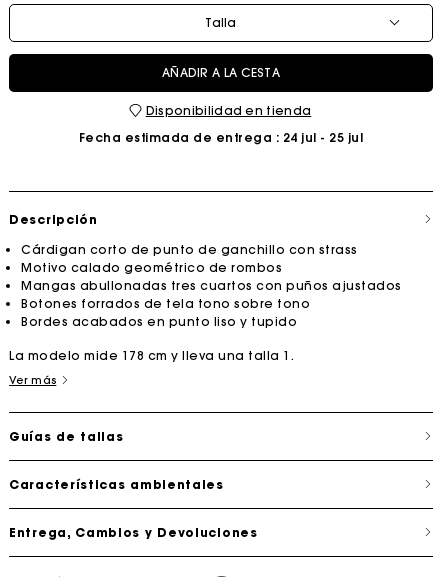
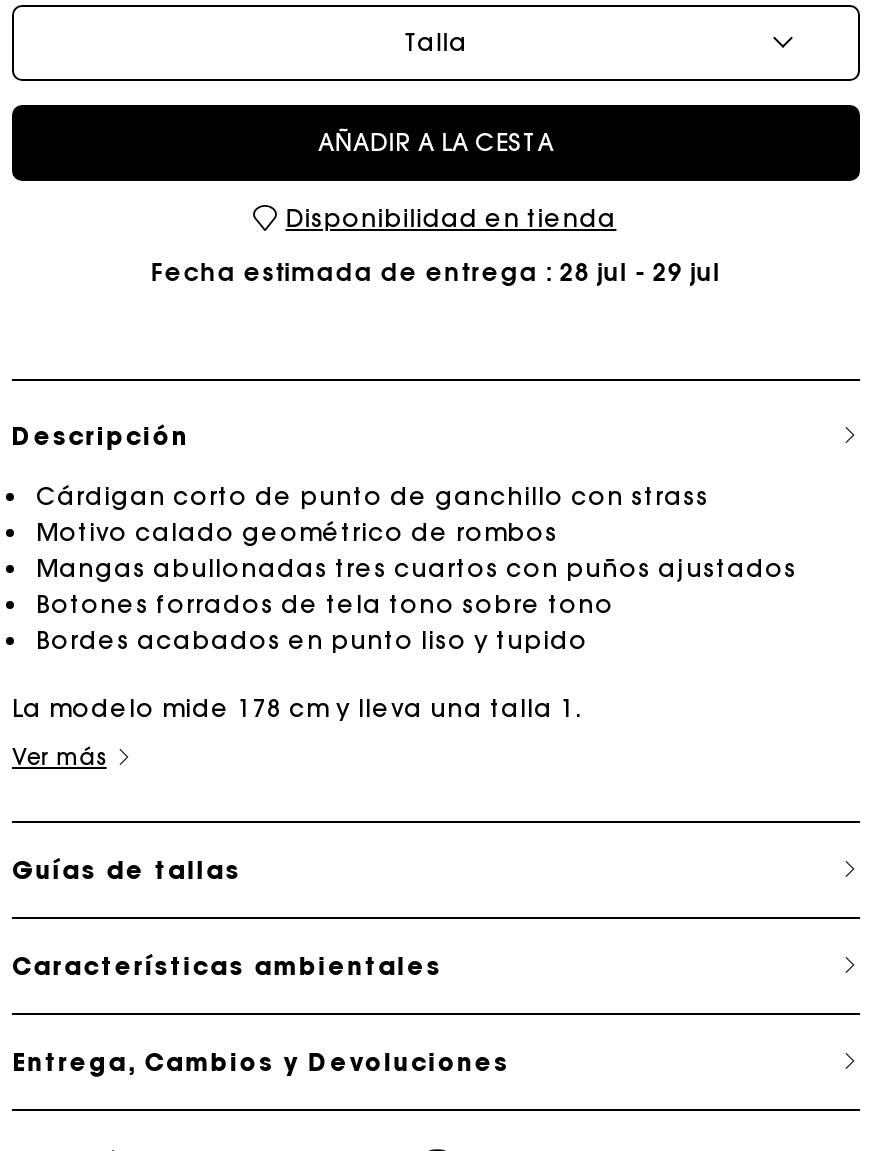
- Fecha estimada de entrega: 24 jul - 25 jul
+ Fecha estimada de entrega: 28 jul - 29 jul
